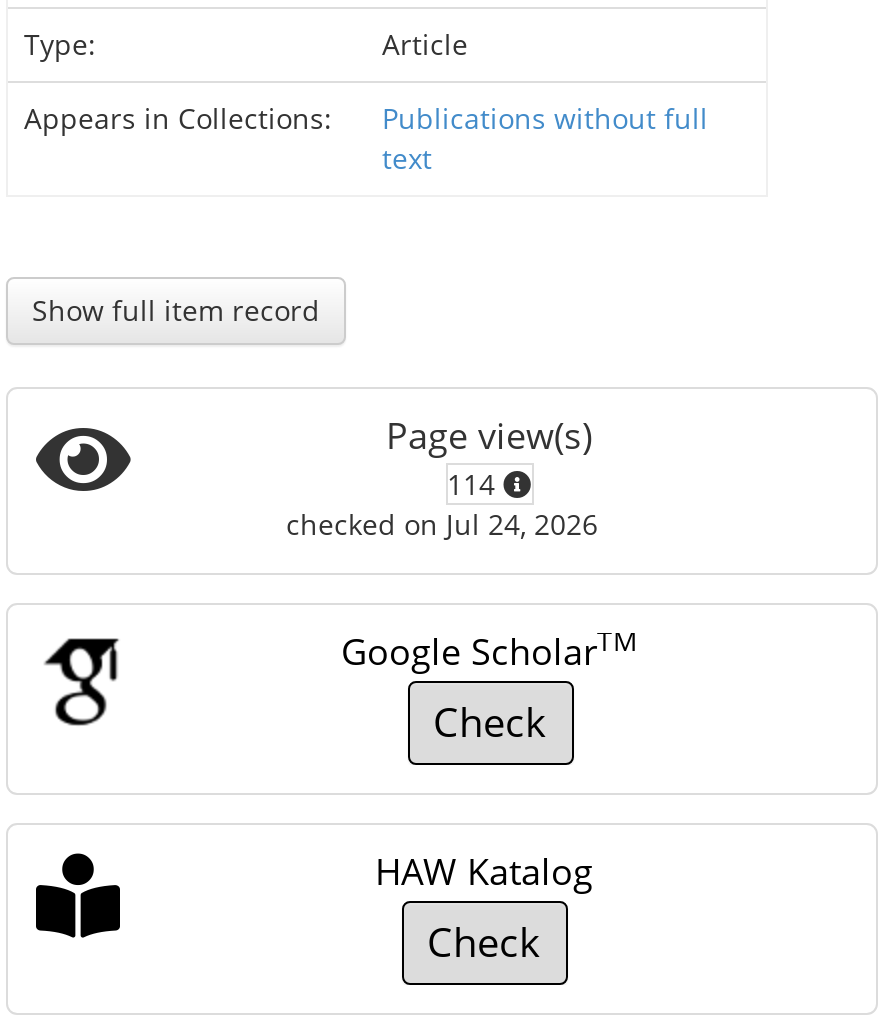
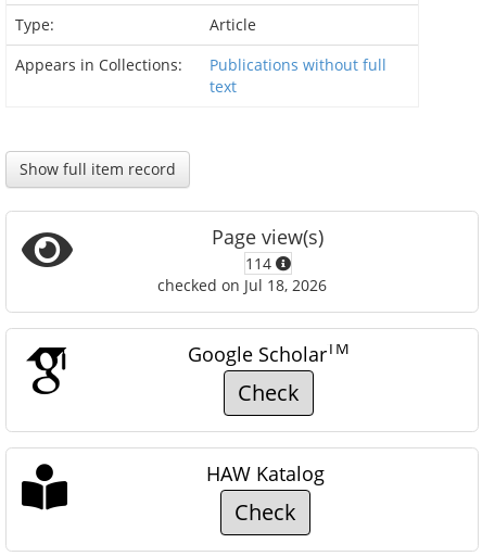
- checked on Jul 24, 2026
+ checked on Jul 18, 2026
